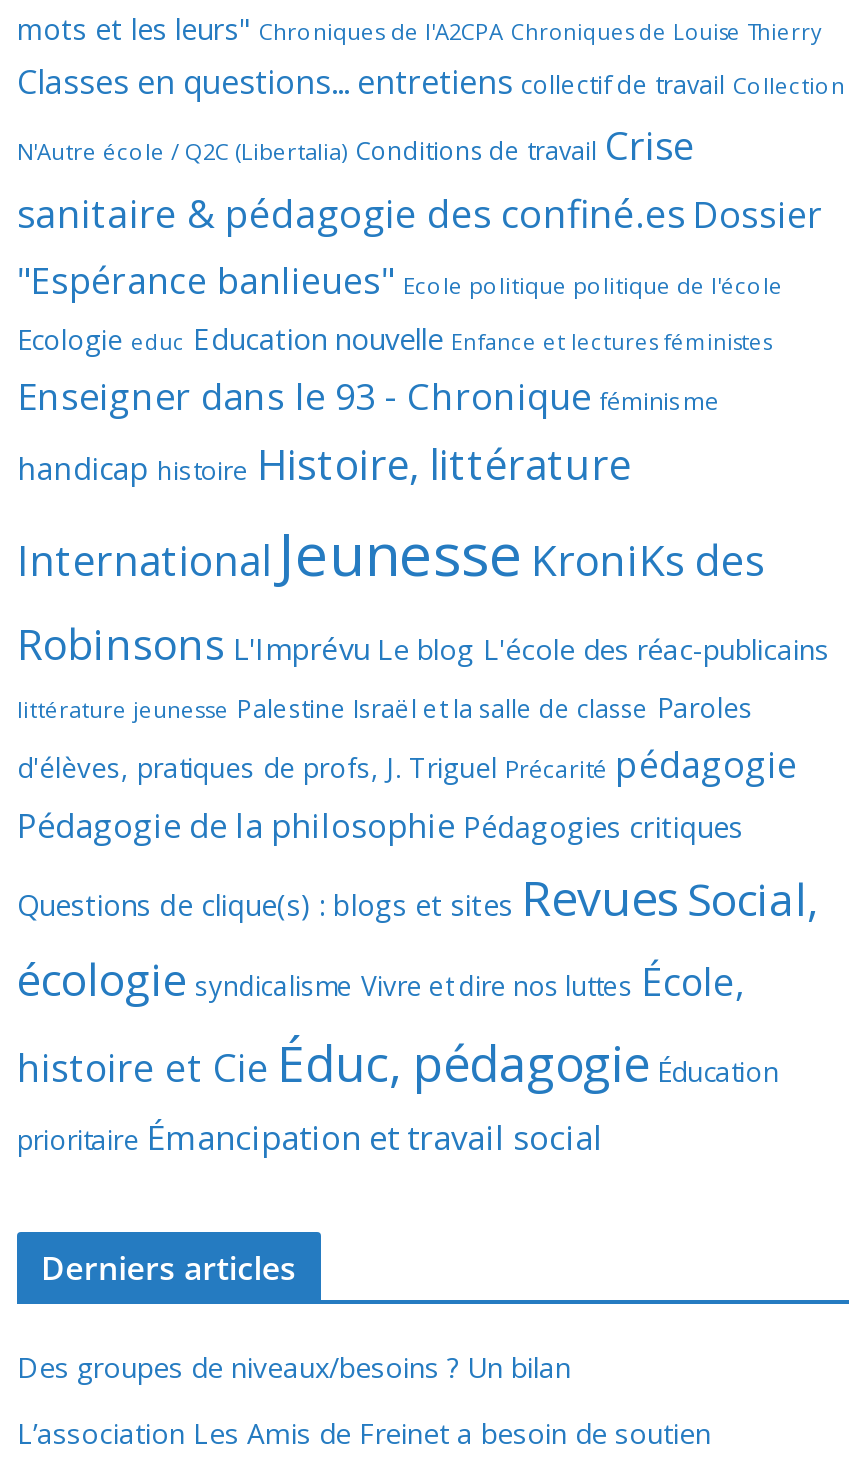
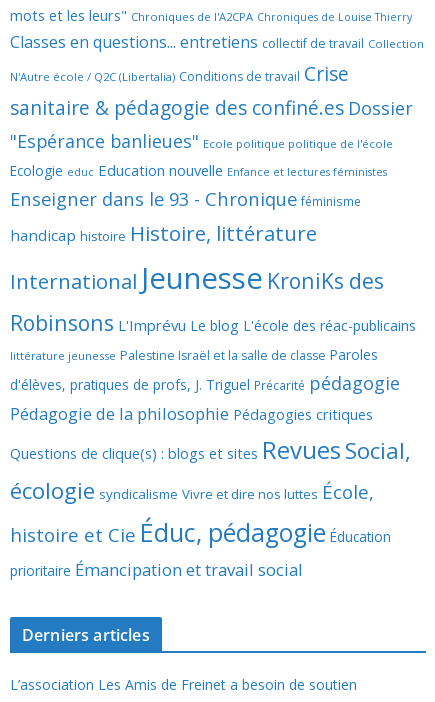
- Des groupes de niveaux/besoins ? Un bilan
